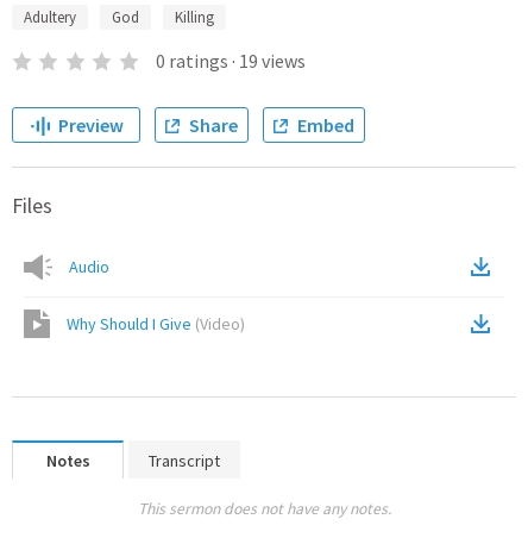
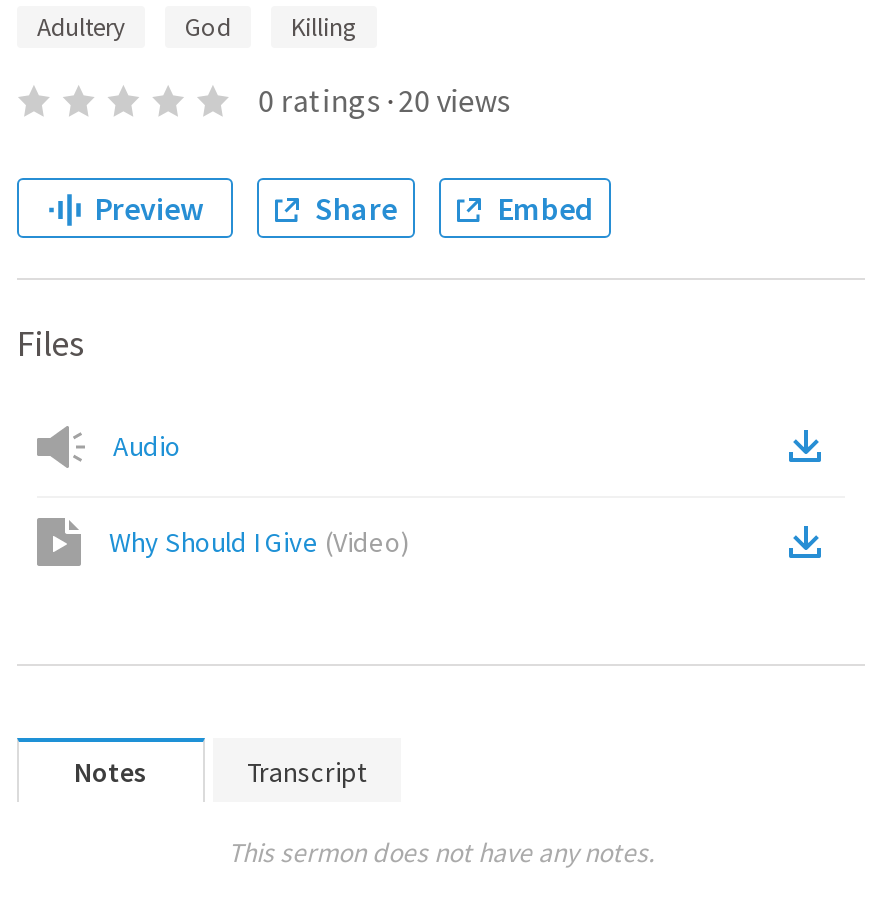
- 0 ratings · 19 views
+ 0 ratings · 20 views
